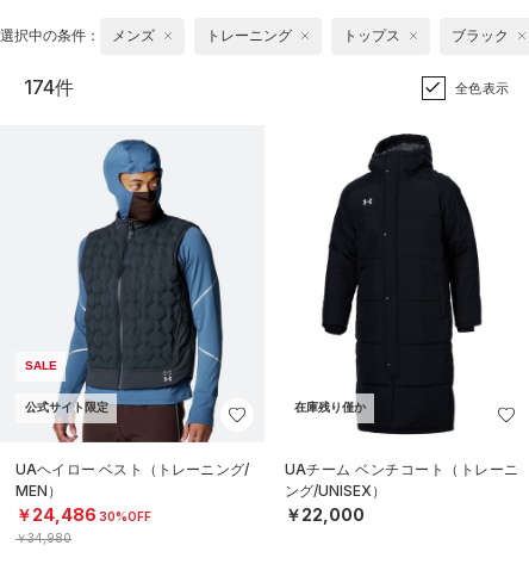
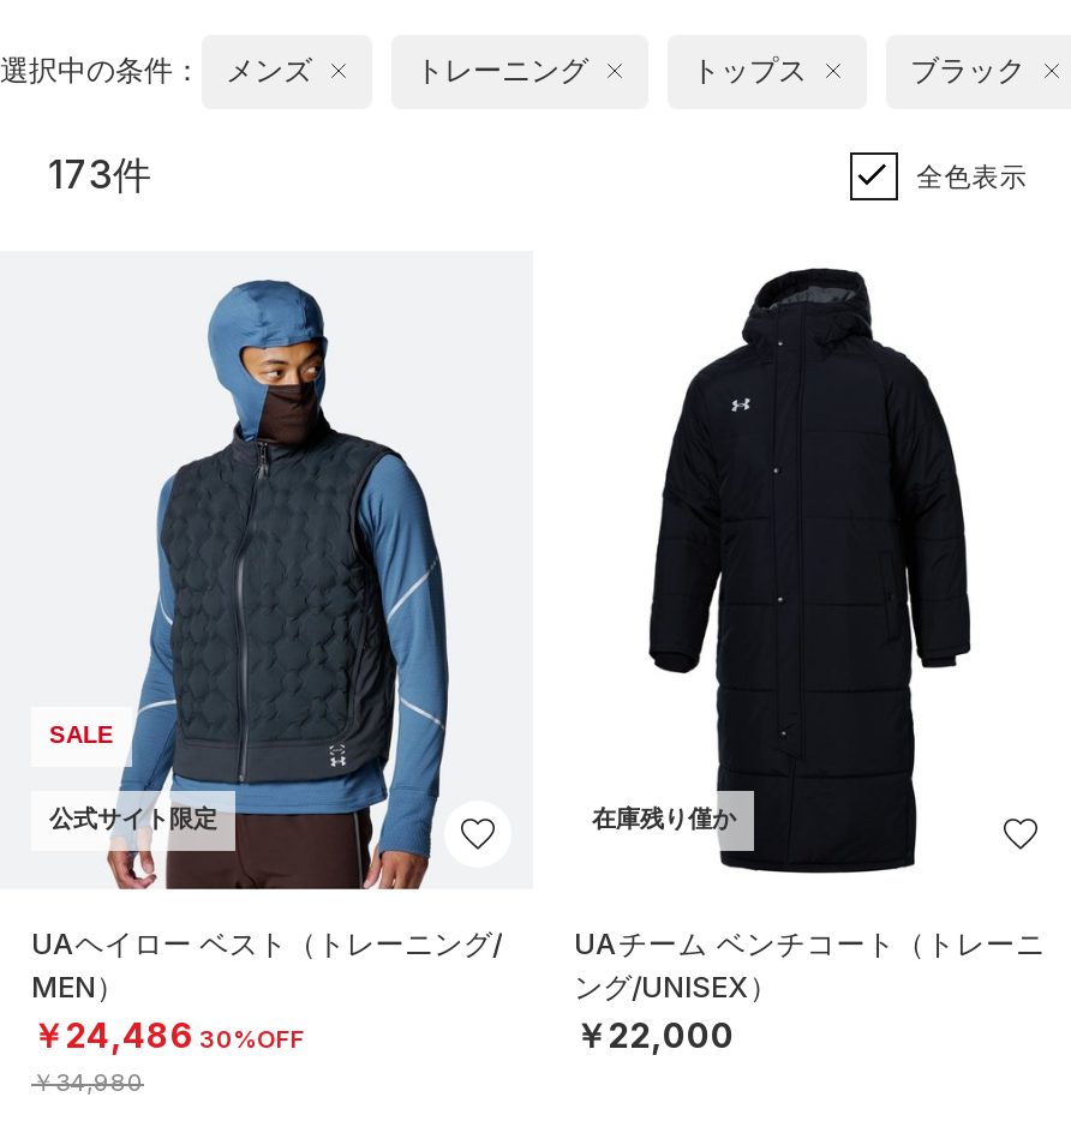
- 174件
+ 173件
